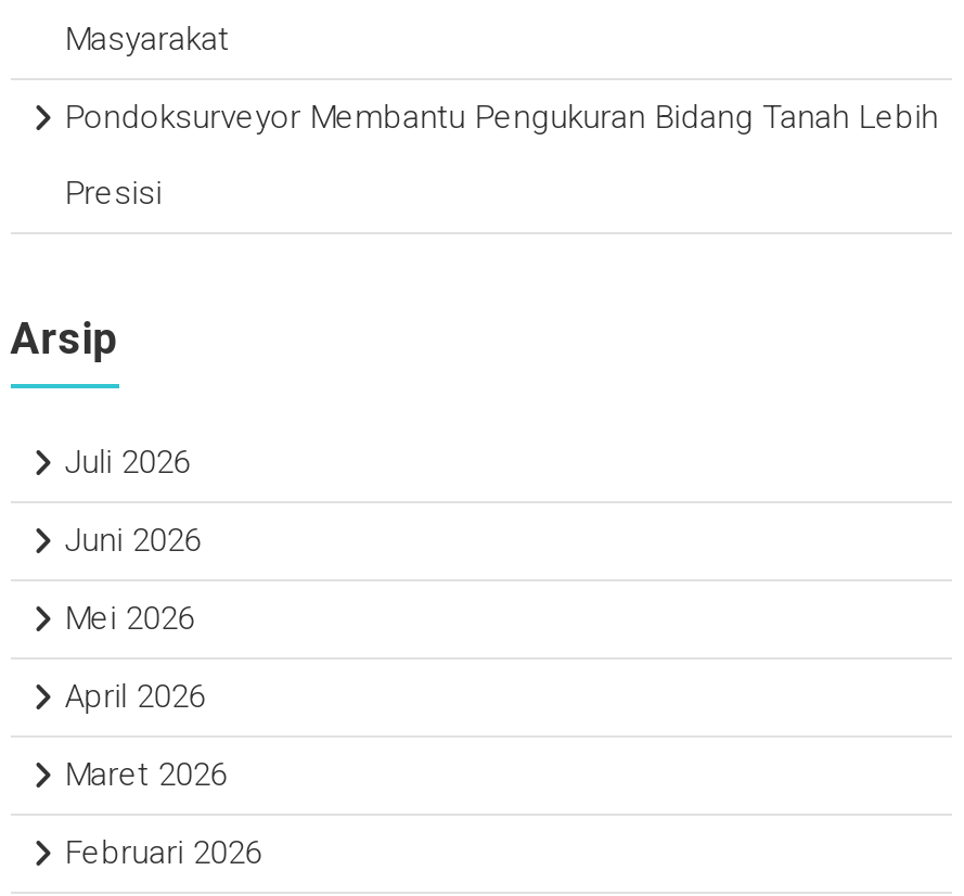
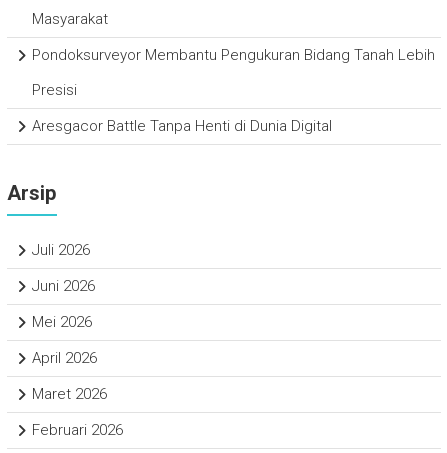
+ Aresgacor Battle Tanpa Henti di Dunia Digital
